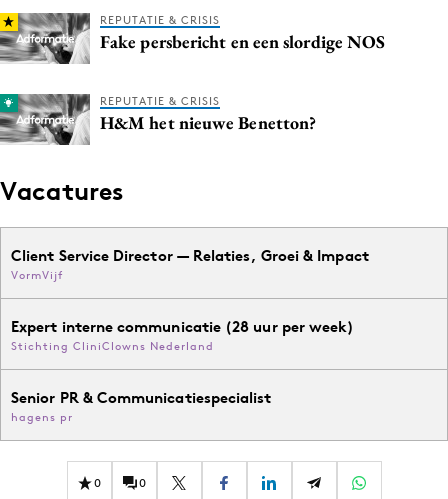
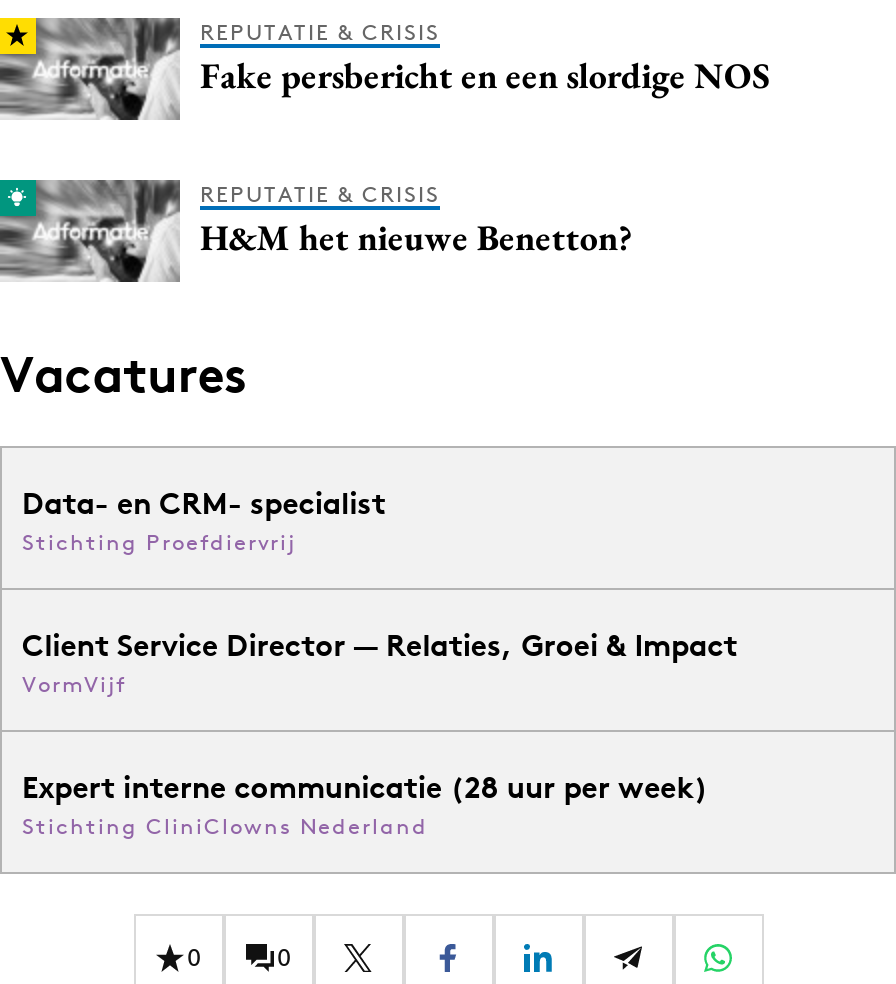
+ Data- en CRM- specialist
+ Stichting Proefdiervrij

moved down: Client Service Director — Relaties, Groei & Impact | VormVijf | Expert interne communicatie (28 uur per week) | Stichting CliniClowns Nederland

- Senior PR & Communicatiespecialist
- hagens pr
